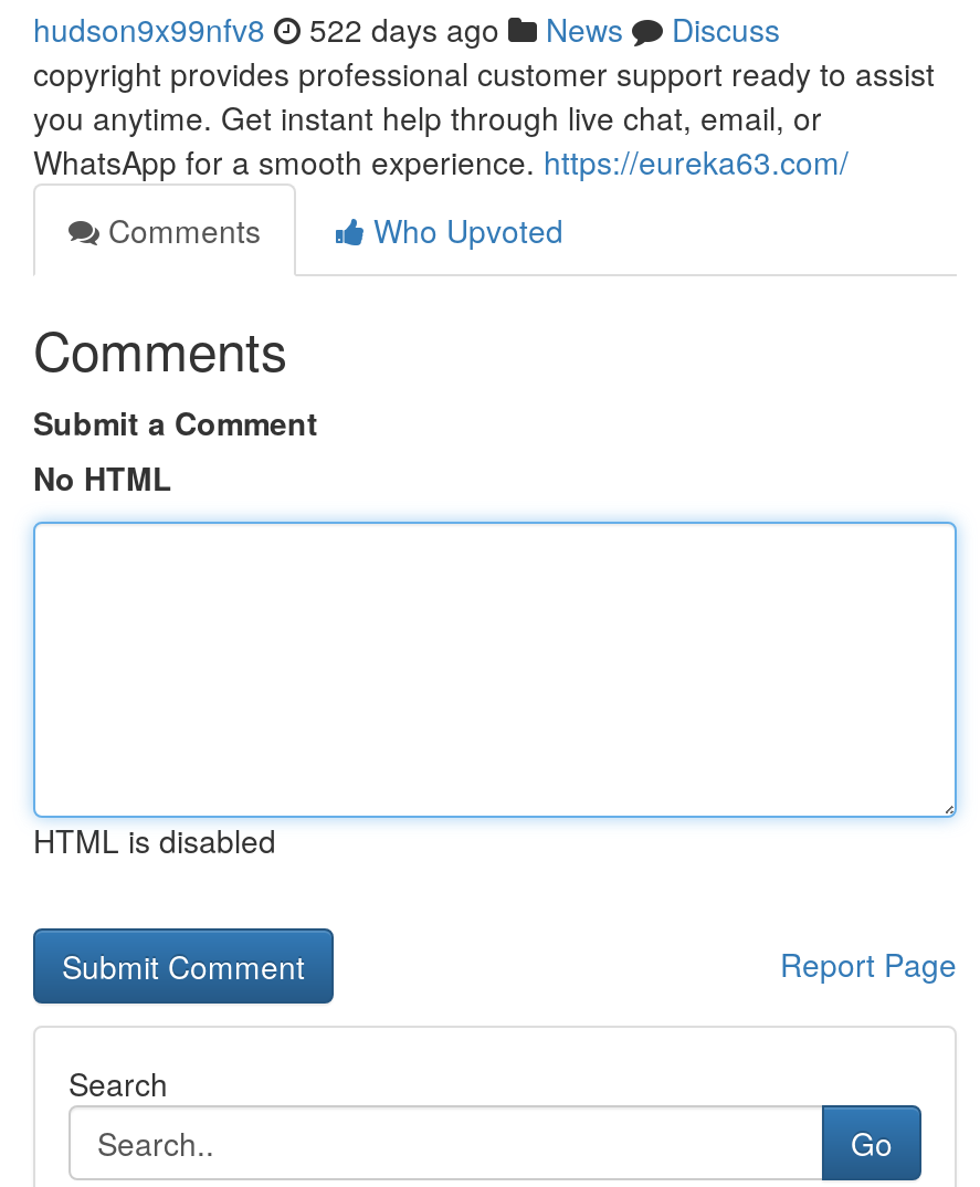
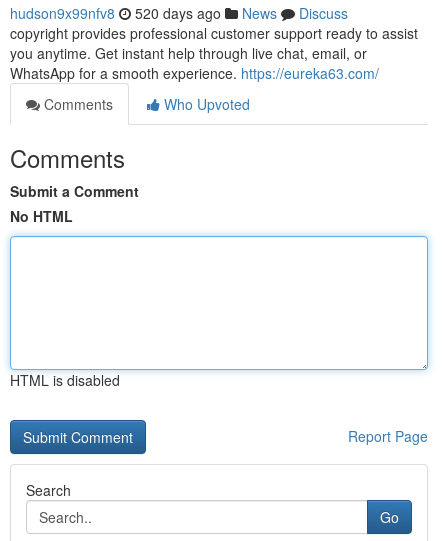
- hudson9x99nfv8 522 days ago News Discuss
+ hudson9x99nfv8 520 days ago News Discuss
